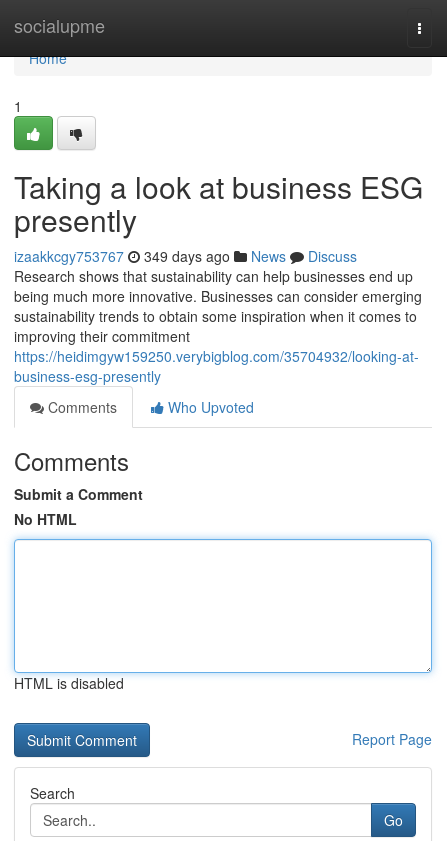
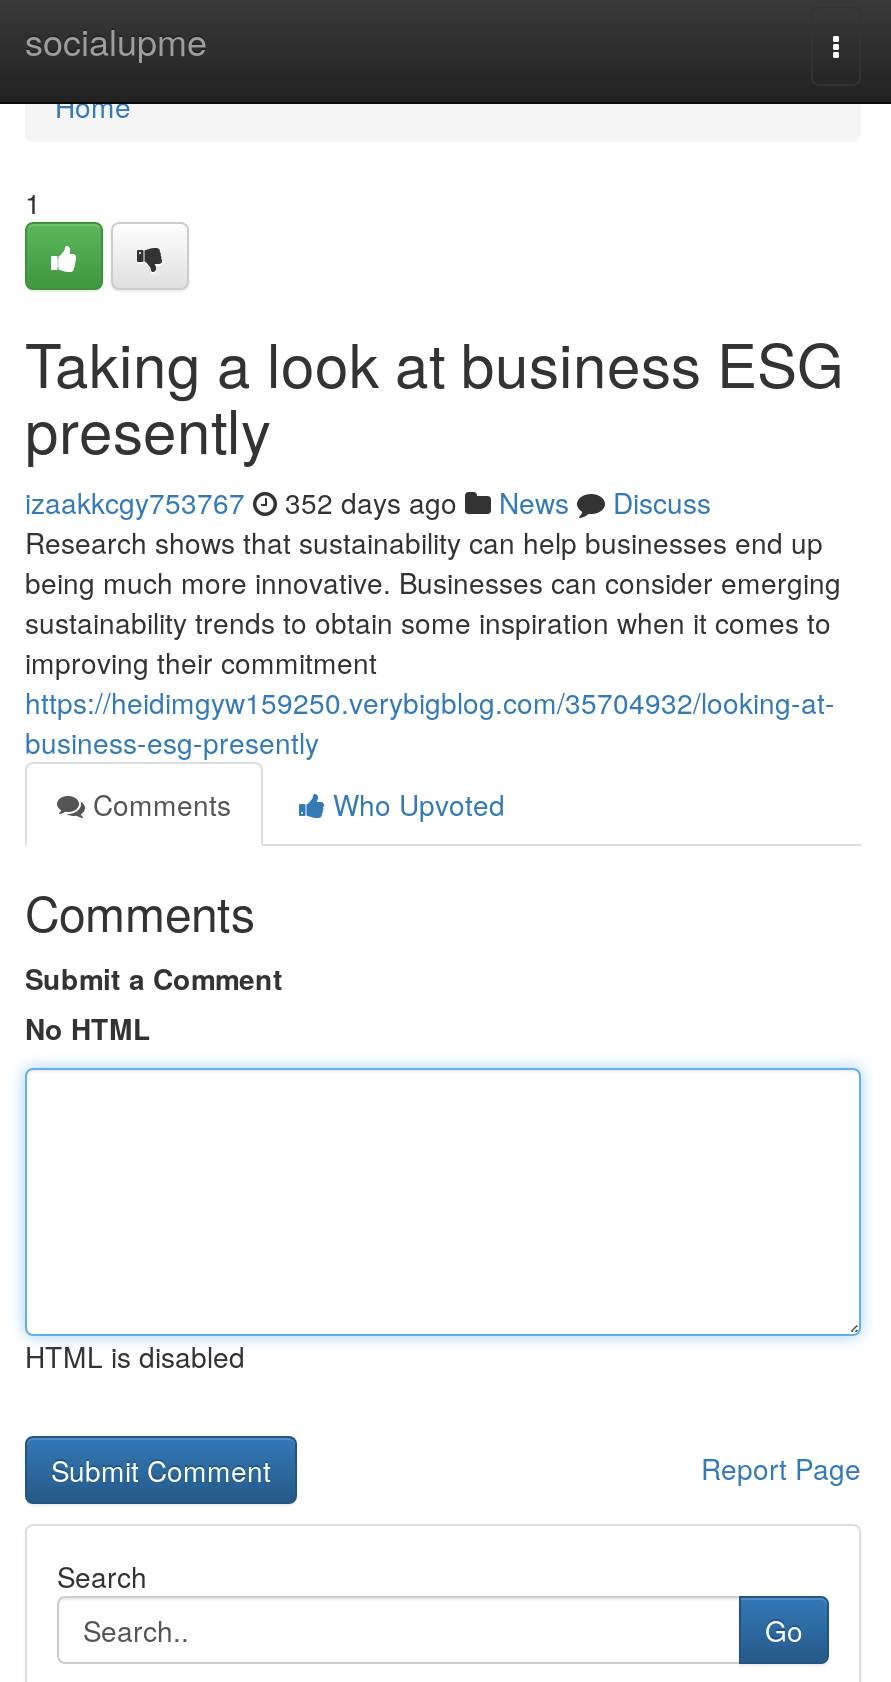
- izaakkcgy753767 349 days ago News Discuss
+ izaakkcgy753767 352 days ago News Discuss
